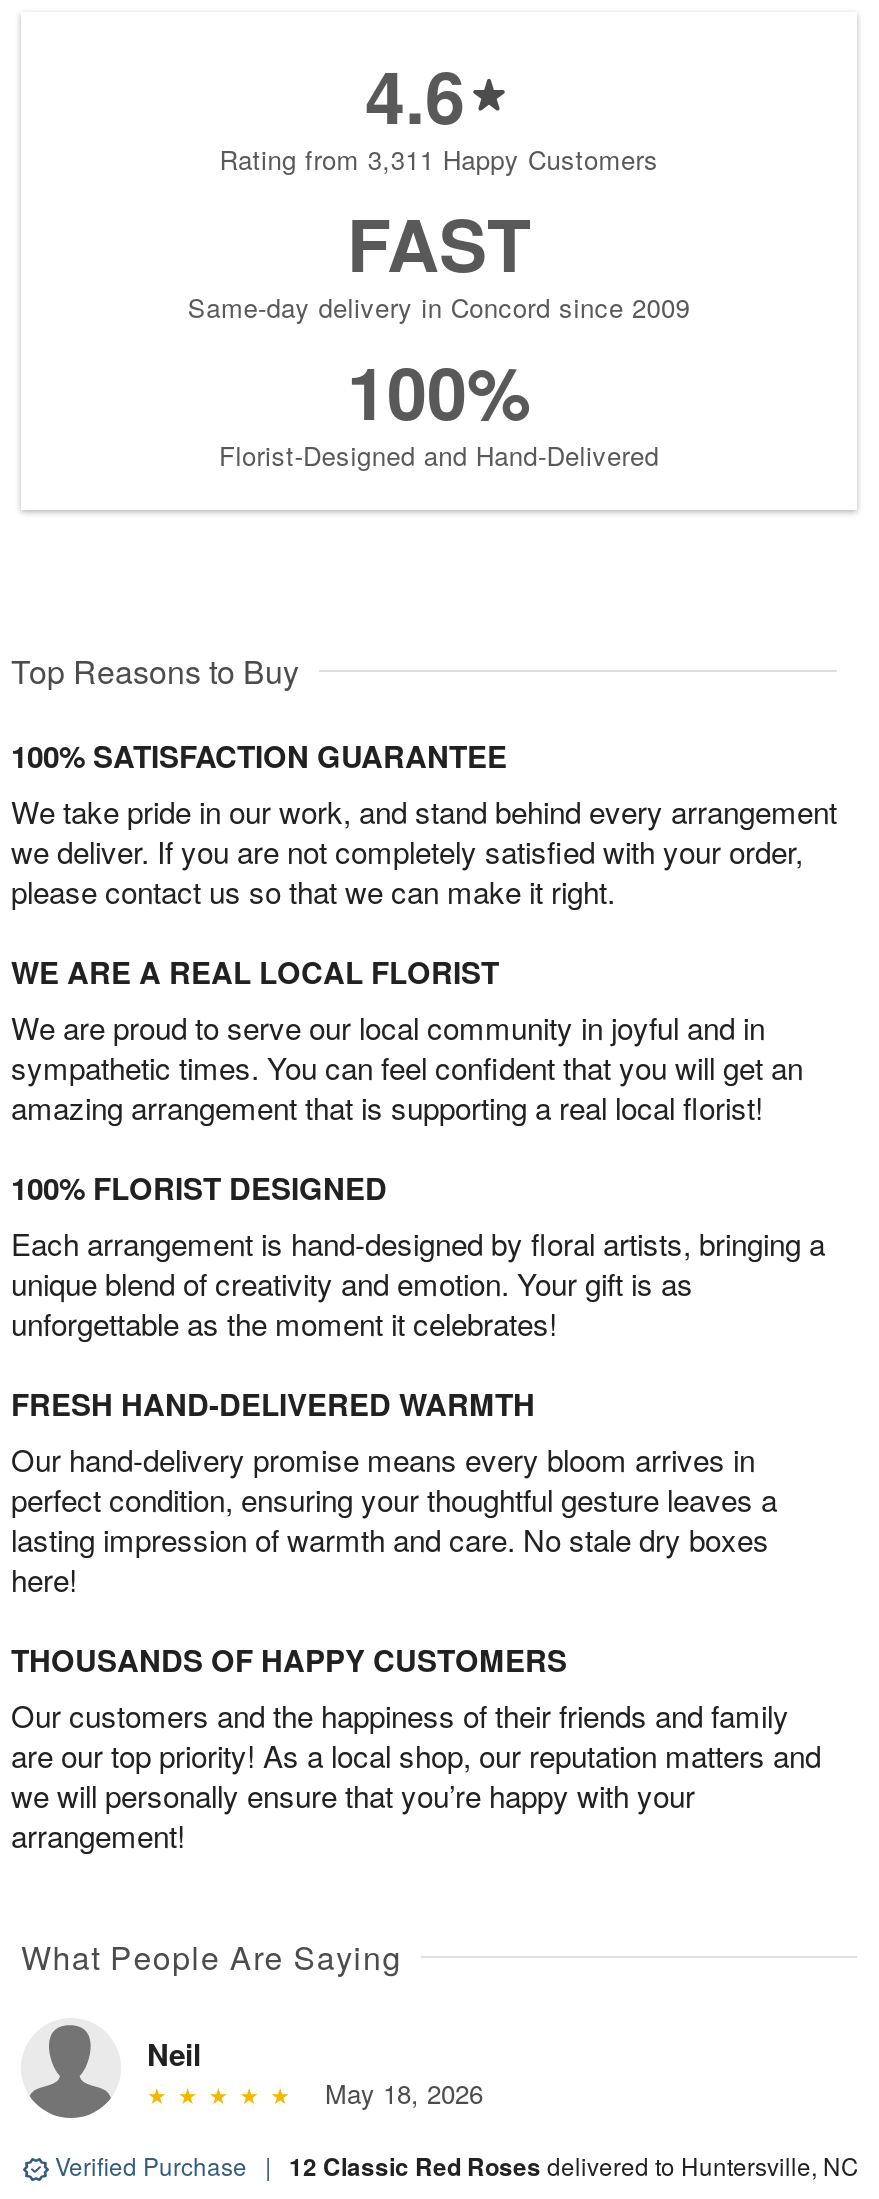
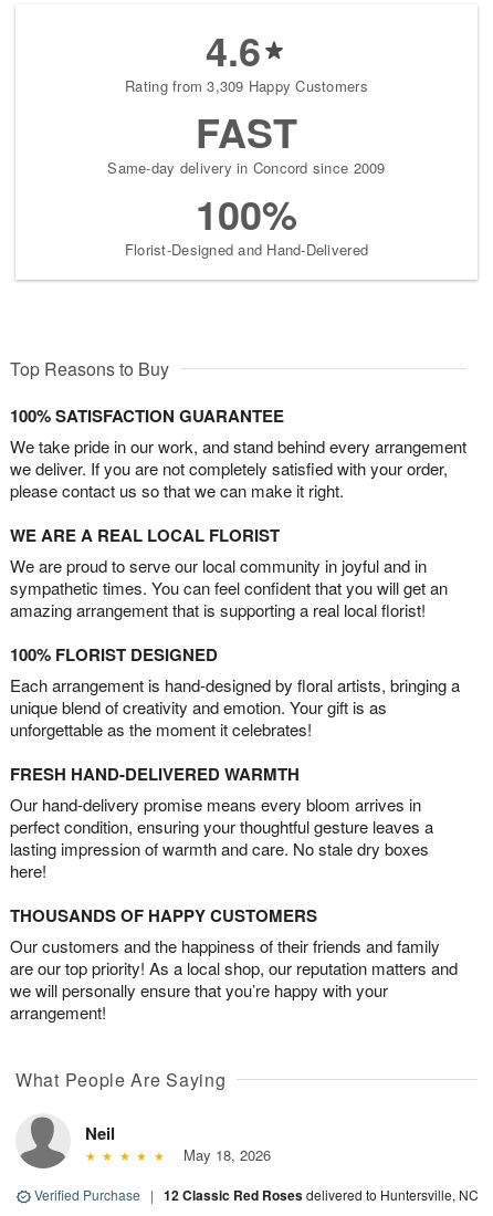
- Rating from 3,311 Happy Customers
+ Rating from 3,309 Happy Customers
